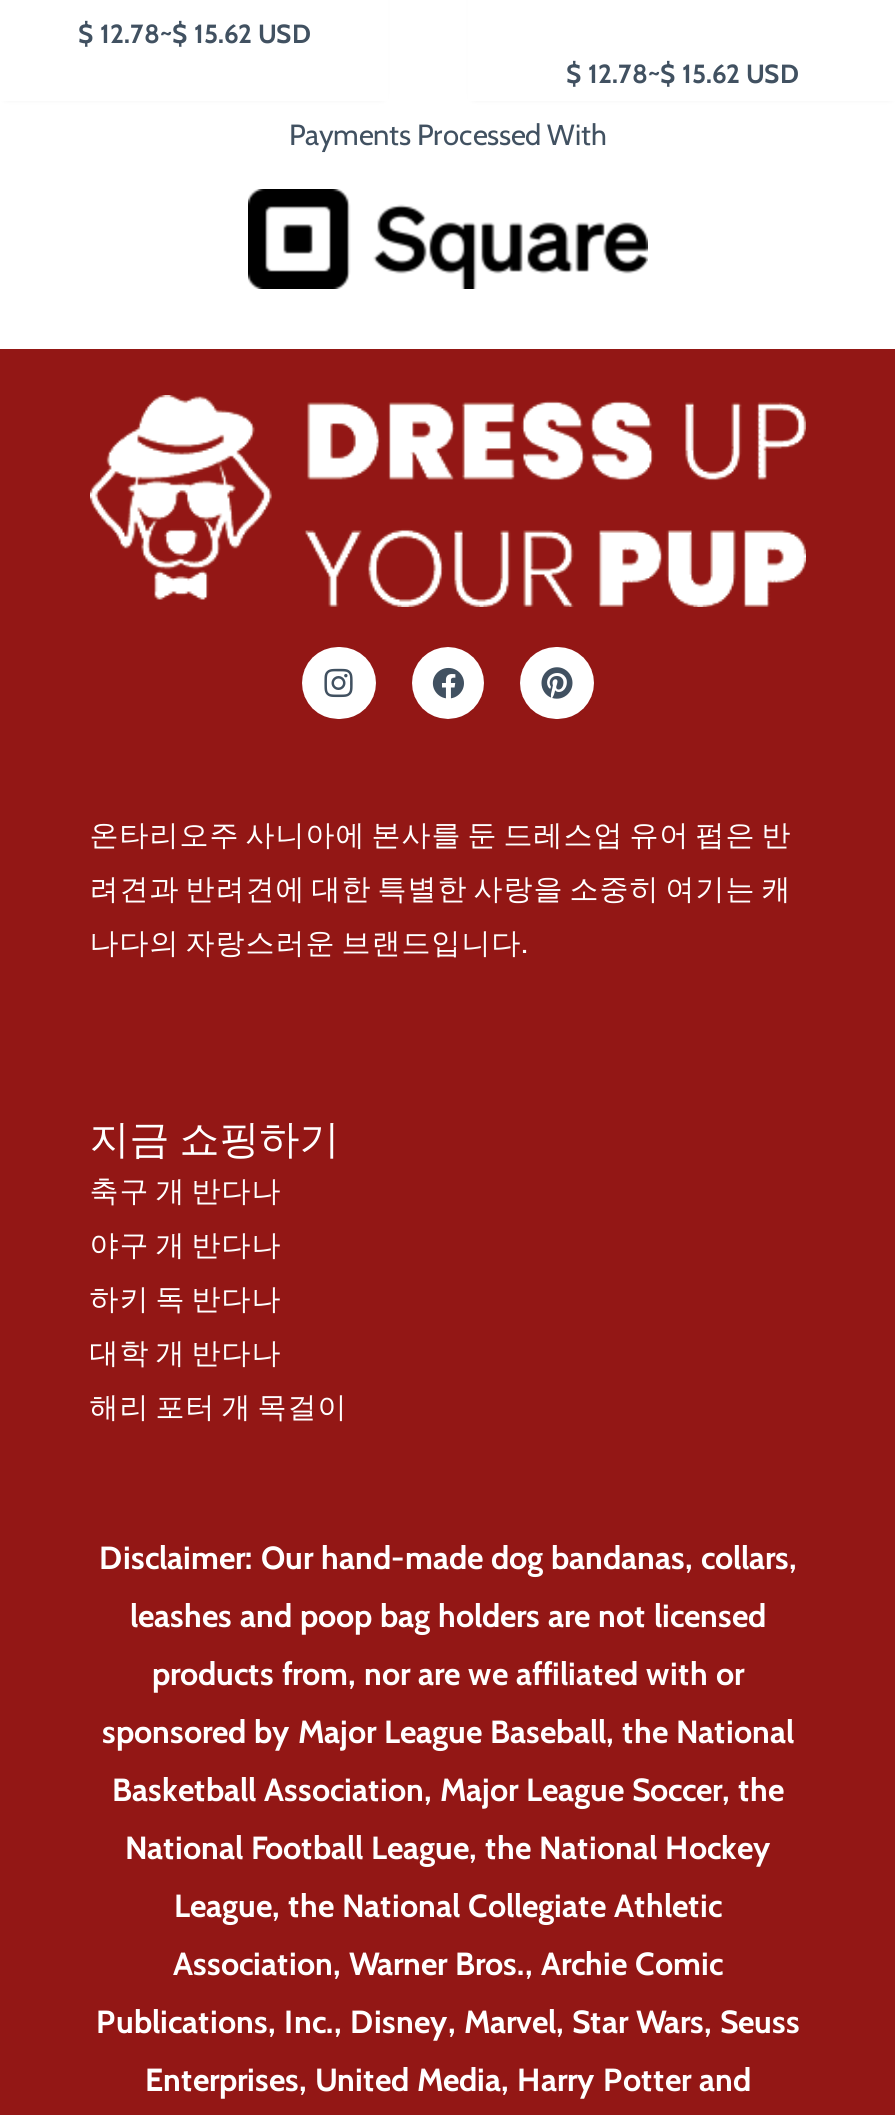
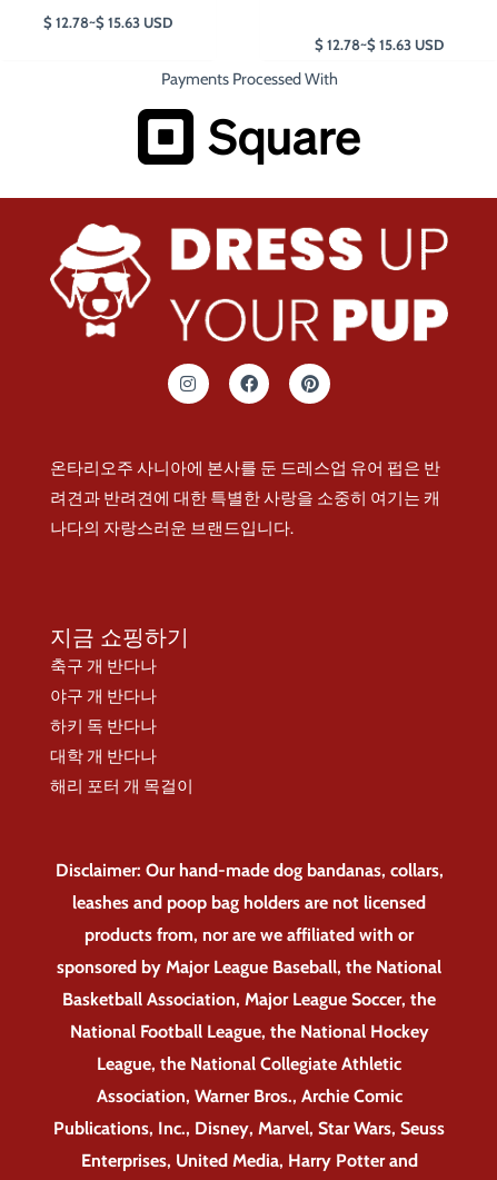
- $12.78~$15.62 USD
+ $12.78~$15.63 USD

- $12.78~$15.62 USD
+ $12.78~$15.63 USD
